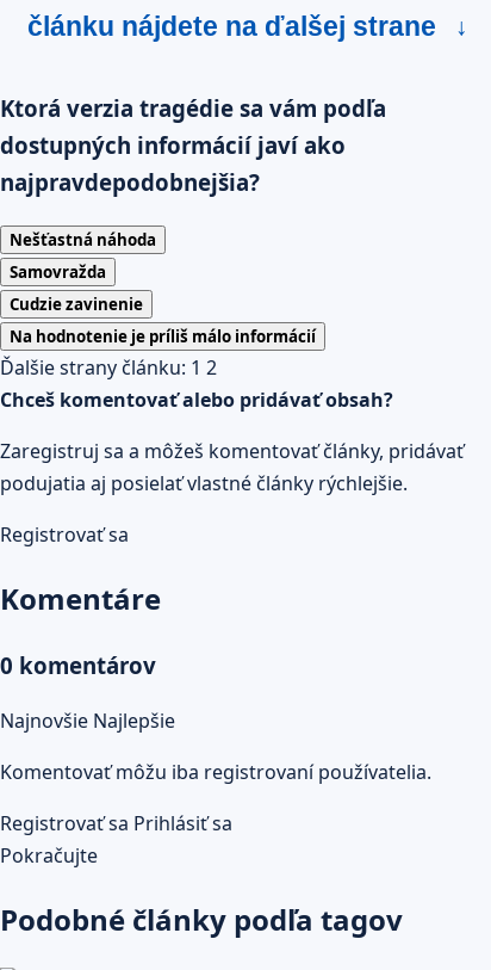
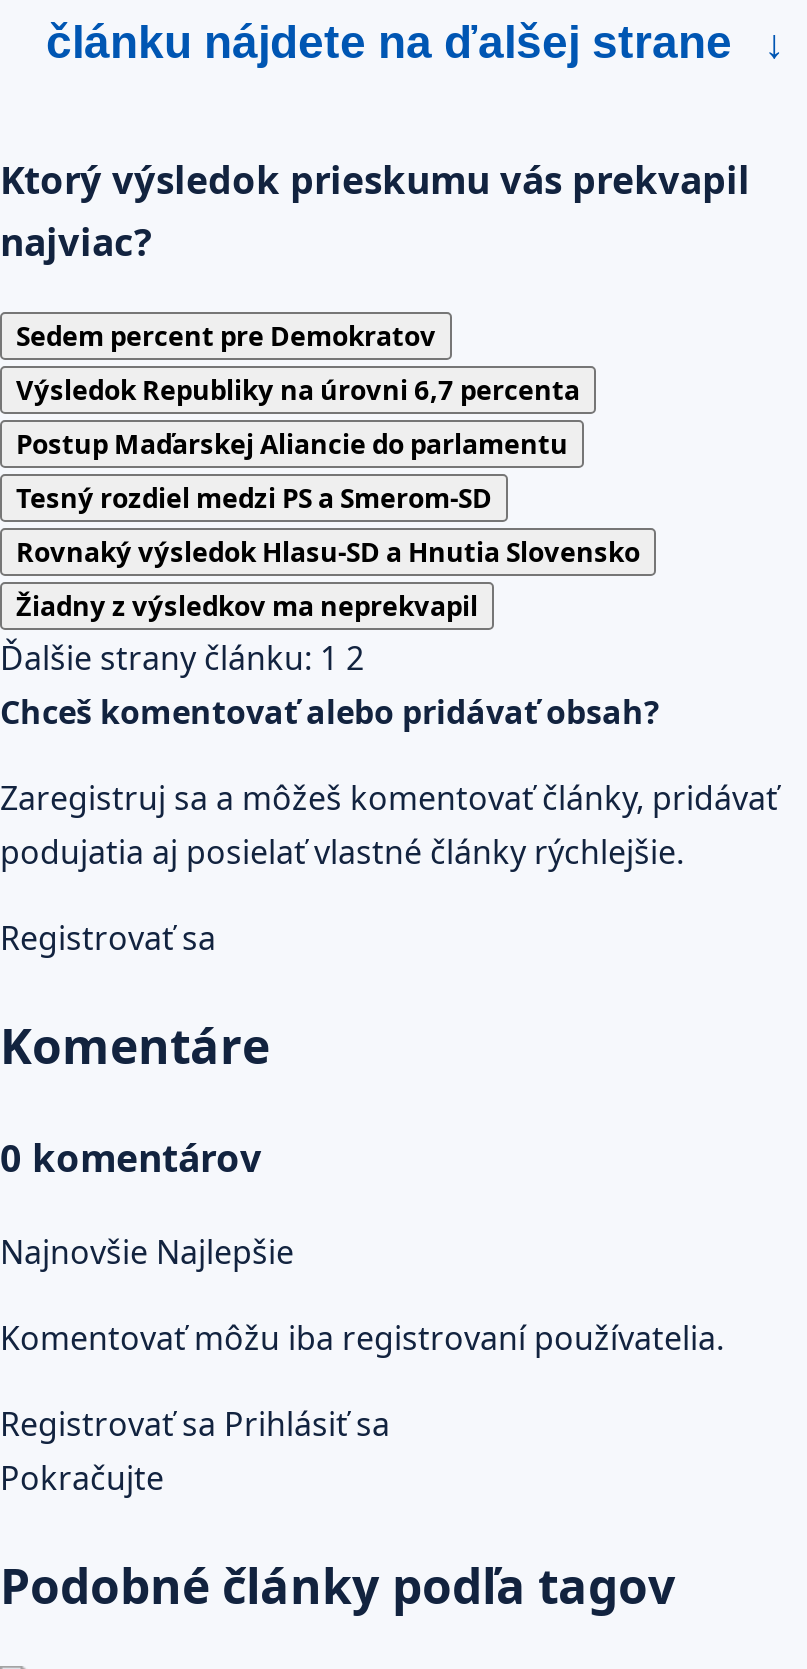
- Ktorá verzia tragédie sa vám podľa
- dostupných informácií javí ako
- najpravdepodobnejšia?
- Nešťastná náhoda
- Samovražda
- Cudzie zavinenie
- Na hodnotenie je príliš málo informácií
+ Ktorý výsledok prieskumu vás prekvapil
+ najviac?
+ Sedem percent pre Demokratov
+ Výsledok Republiky na úrovni 6,7 percenta
+ Postup Maďarskej Aliancie do parlamentu
+ Tesný rozdiel medzi PS a Smerom-SD
+ Rovnaký výsledok Hlasu-SD a Hnutia Slovensko
+ Žiadny z výsledkov ma neprekvapil
